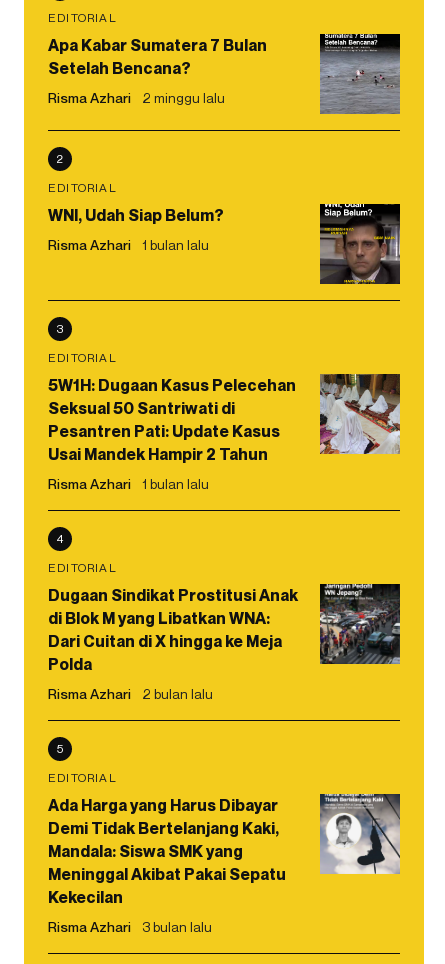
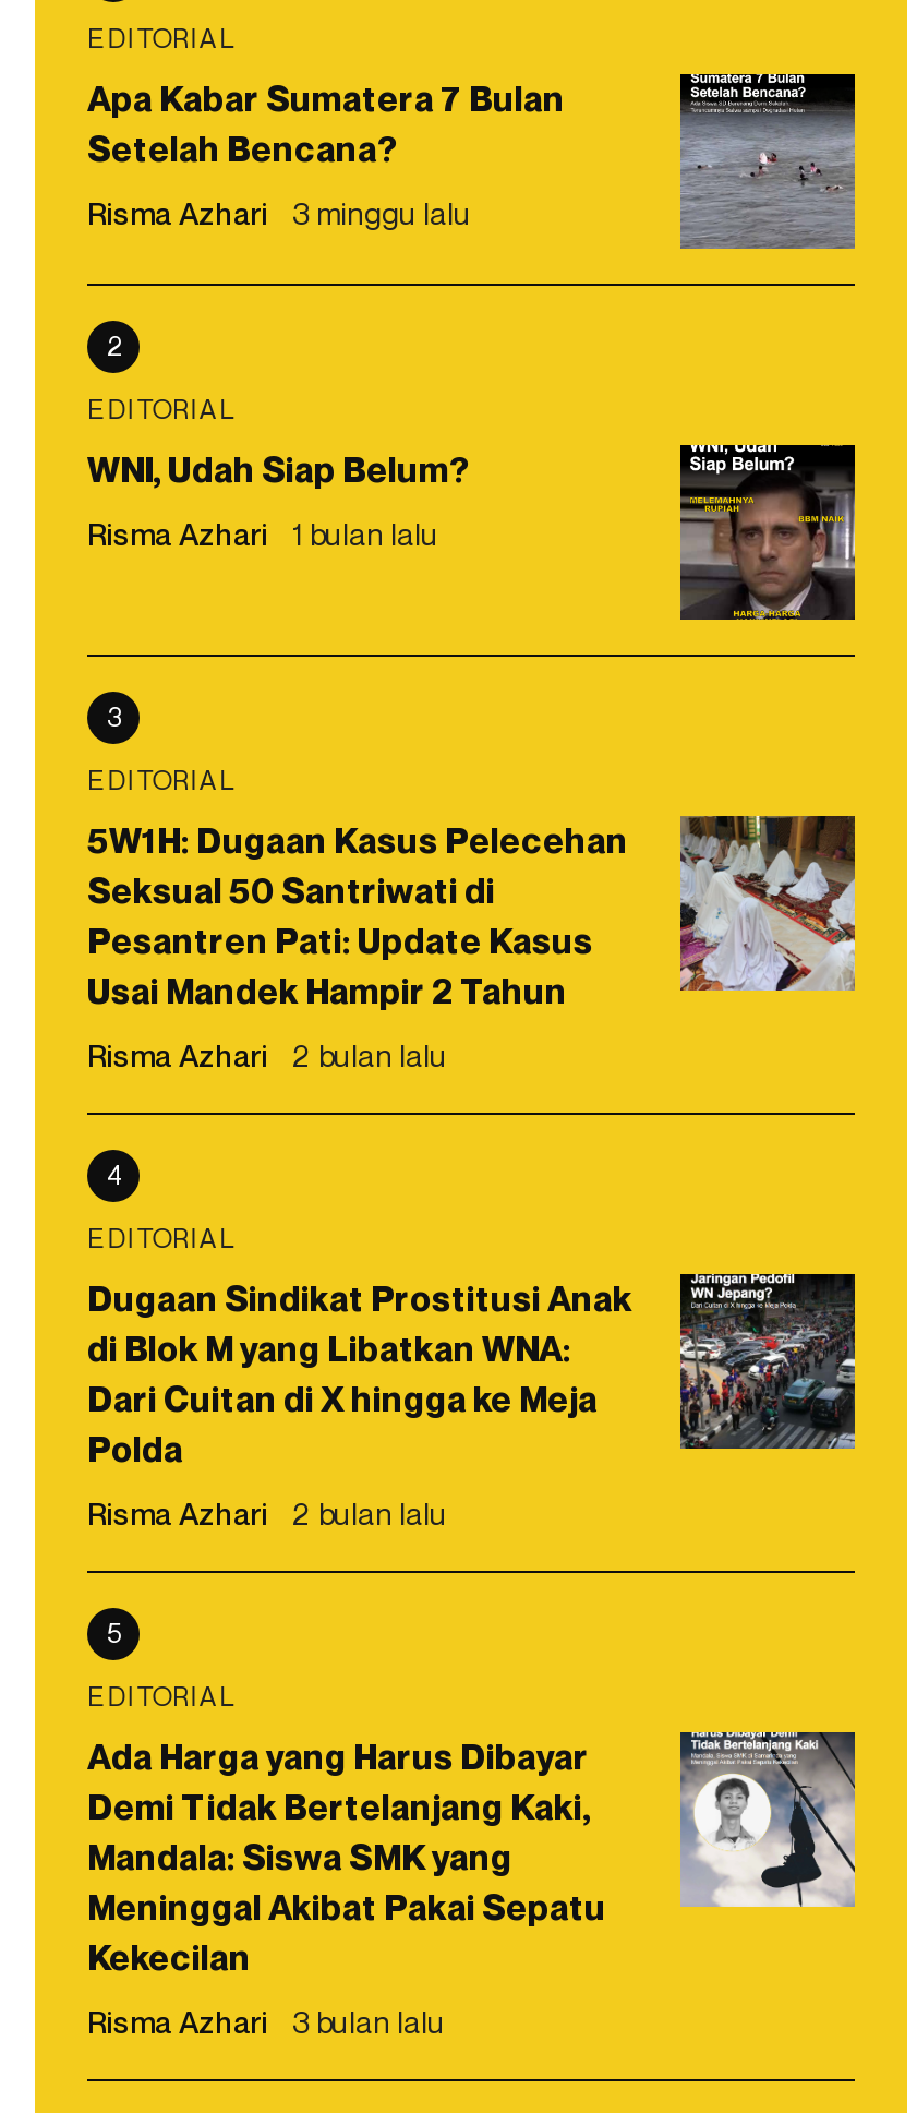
- Risma Azhari 2 minggu lalu
+ Risma Azhari 3 minggu lalu

- Risma Azhari 1 bulan lalu
+ Risma Azhari 2 bulan lalu
